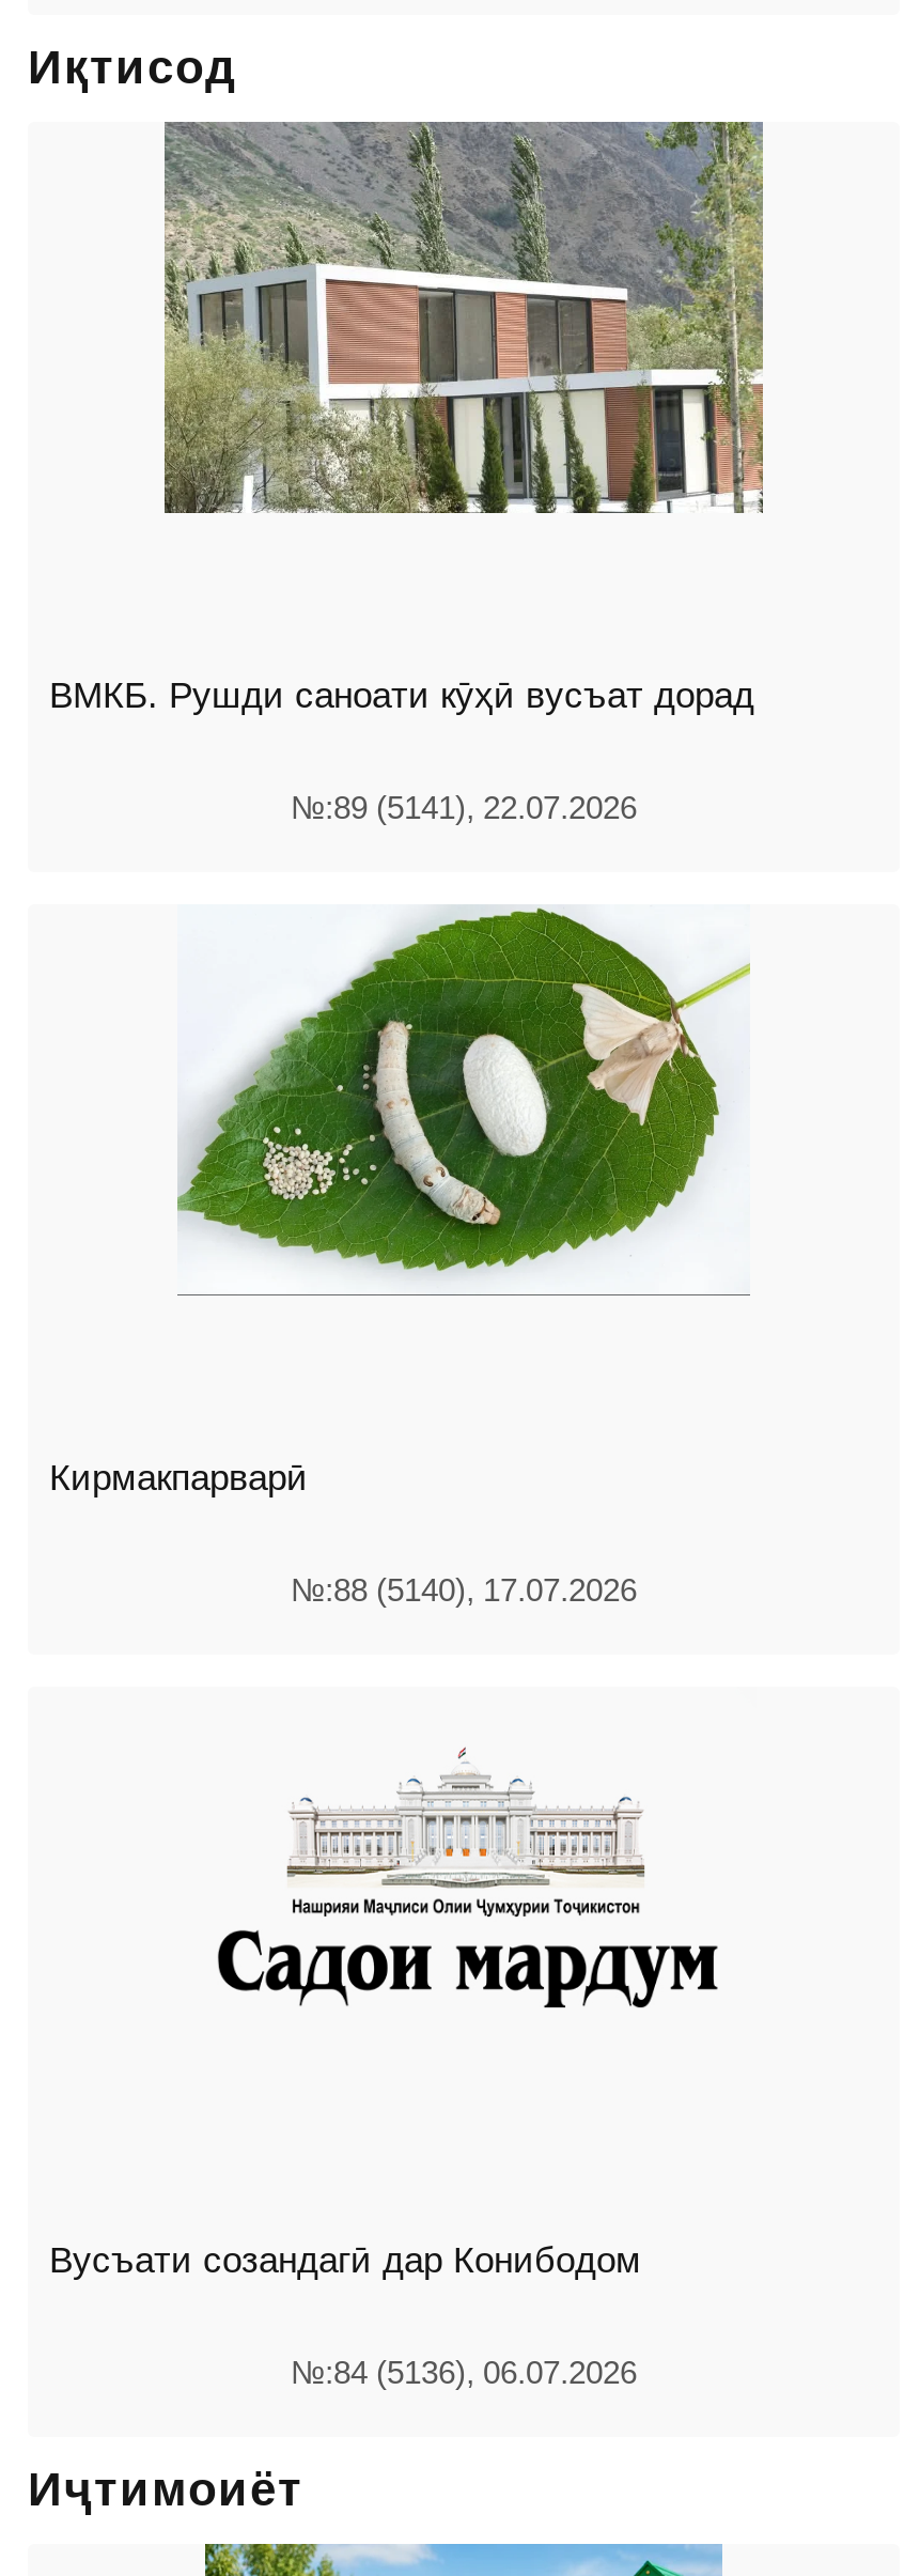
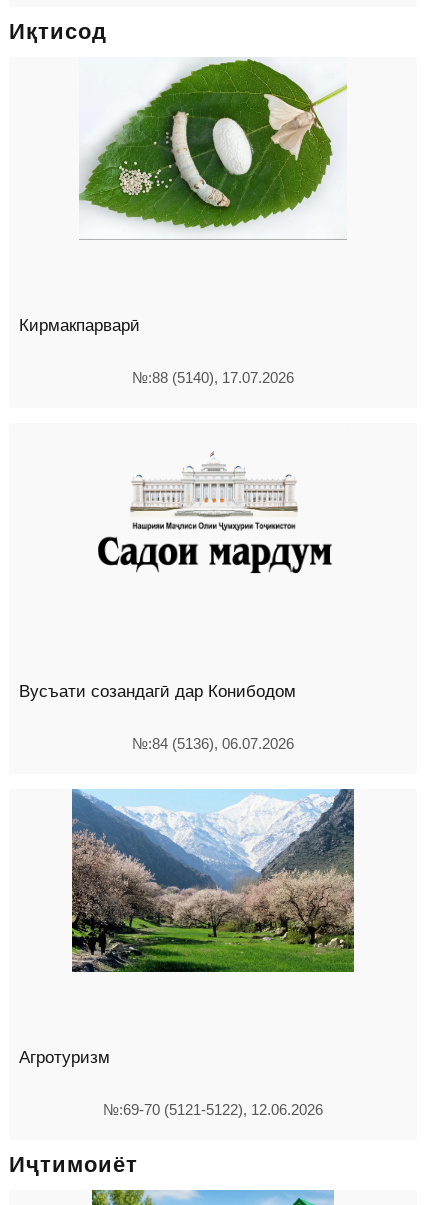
- [image]

- ВМКБ. Рушди саноати кӯҳӣ вусъат дорад
- №:89 (5141), 22.07.2026

moved up: [image]

moved up: [image] | Кирмакпарварӣ | №:88 (5140), 17.07.2026 | Вусъати созандагӣ дар Конибодом | №:84 (5136), 06.07.2026

+ Агротуризм
+ №:69-70 (5121-5122), 12.06.2026

+ [image]
